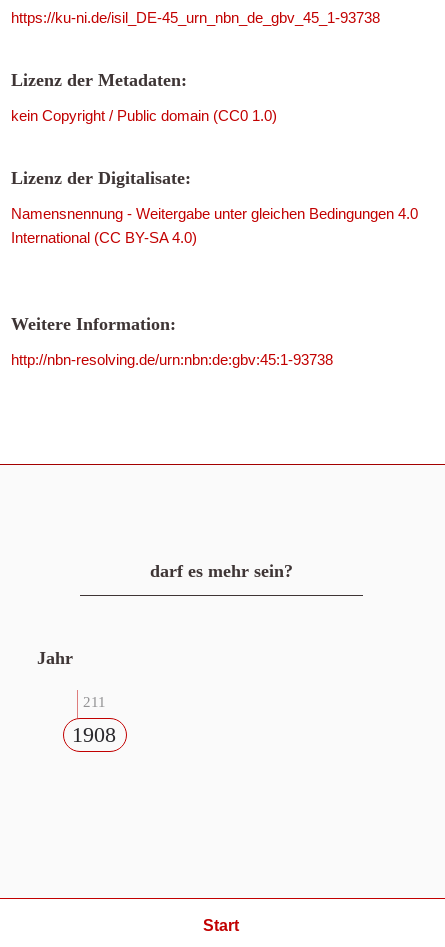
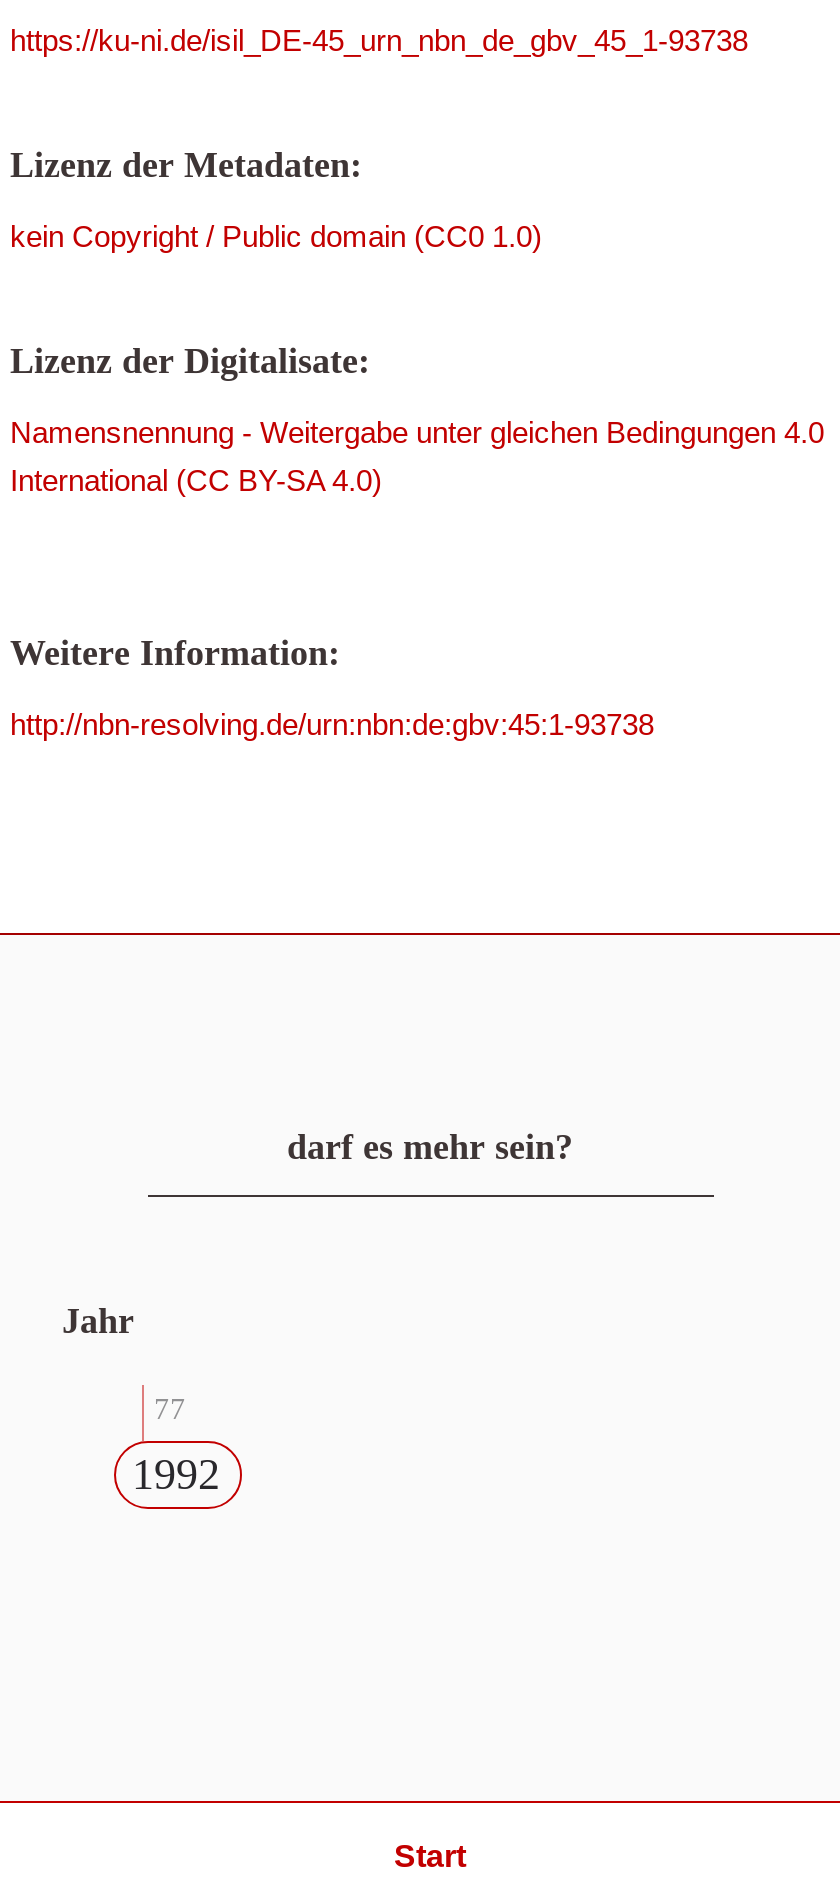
- 211
+ 77

- 1908
+ 1992
